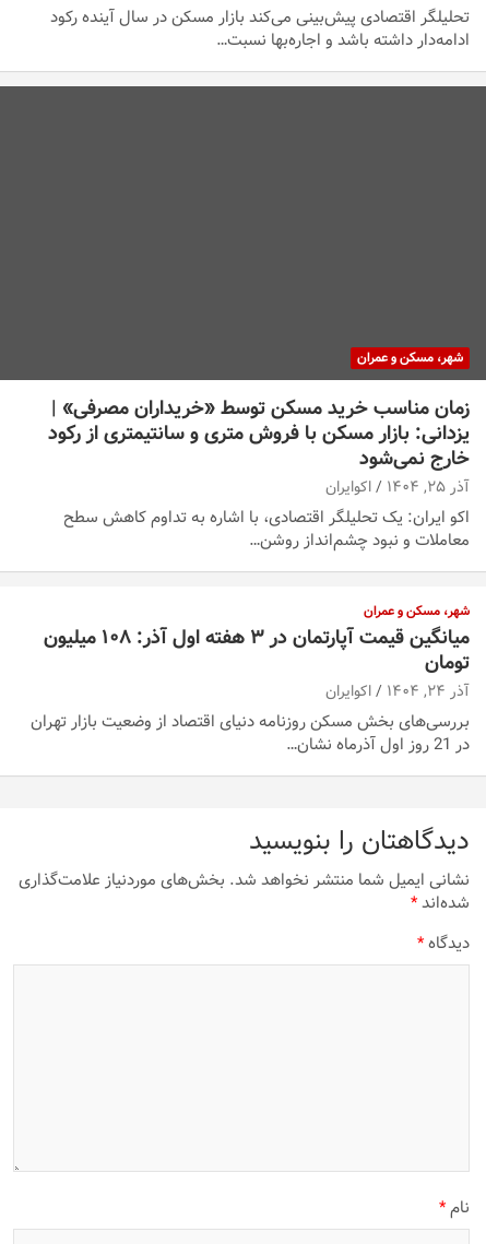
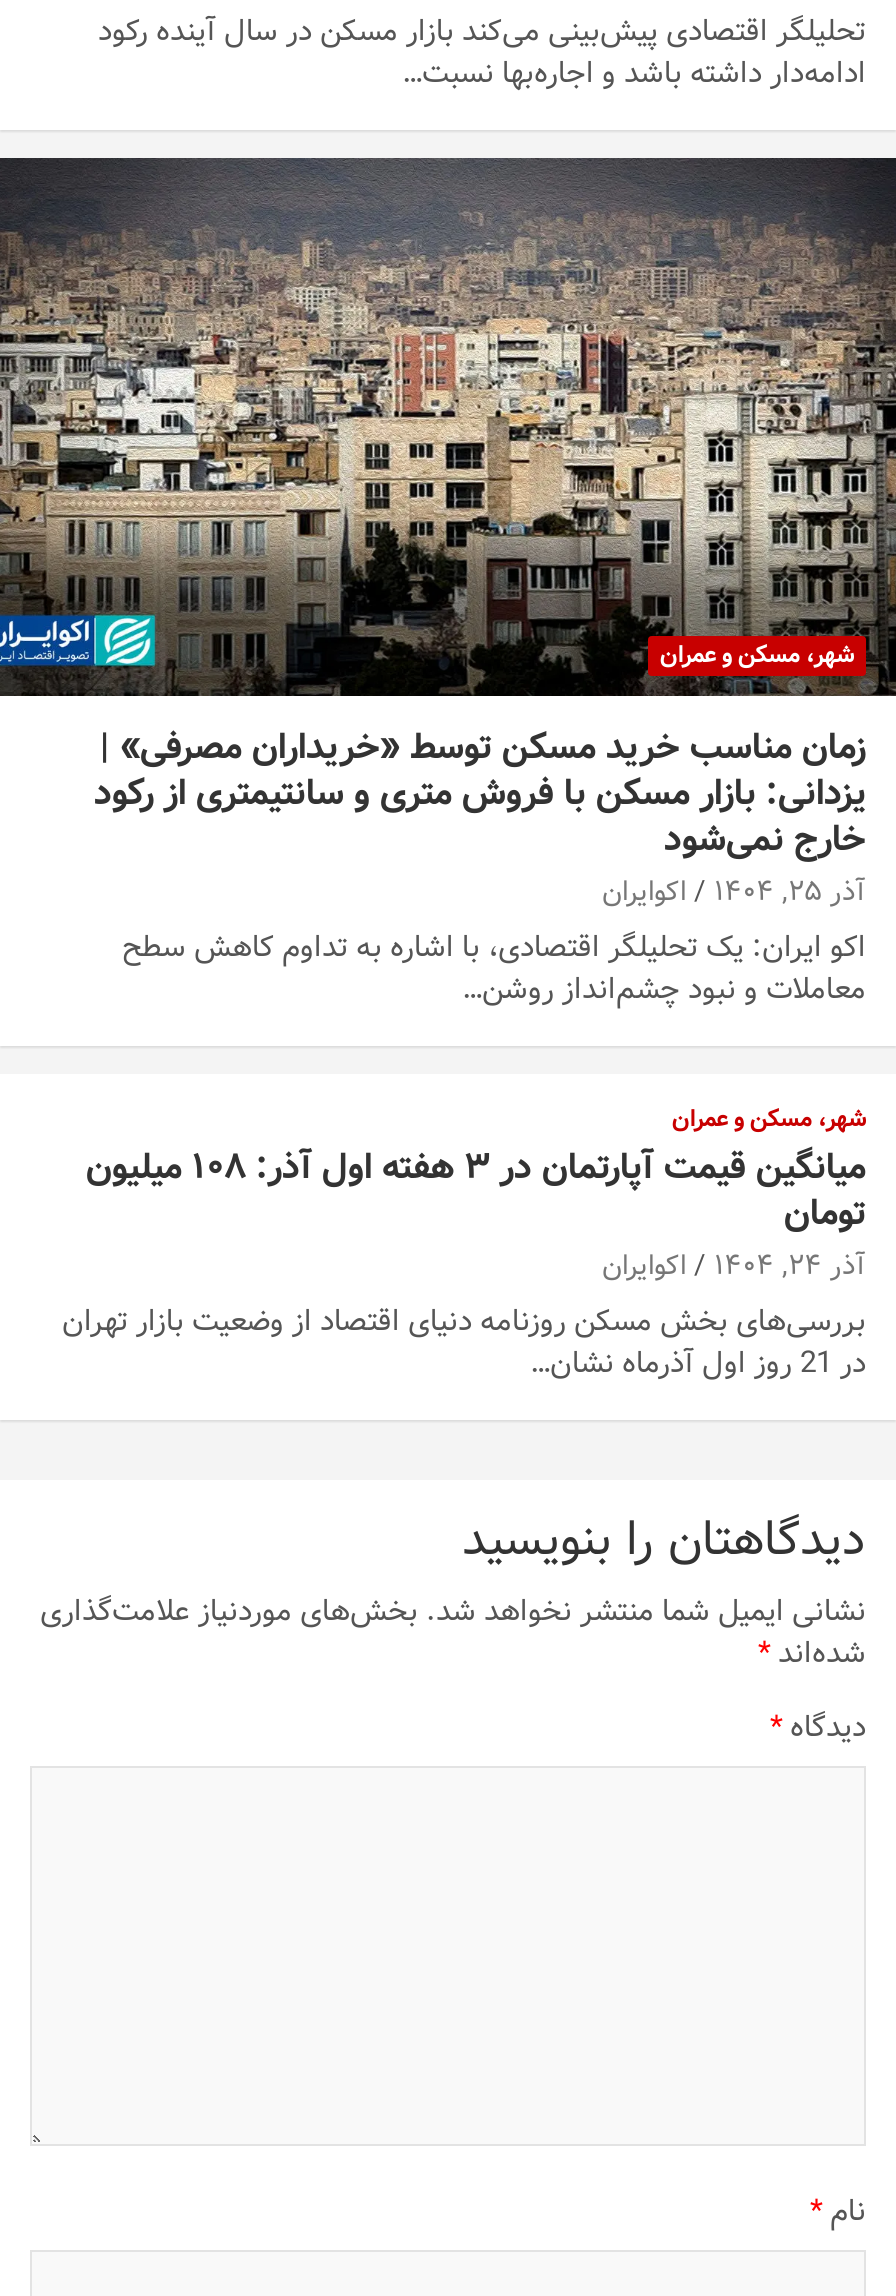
+ [image]
